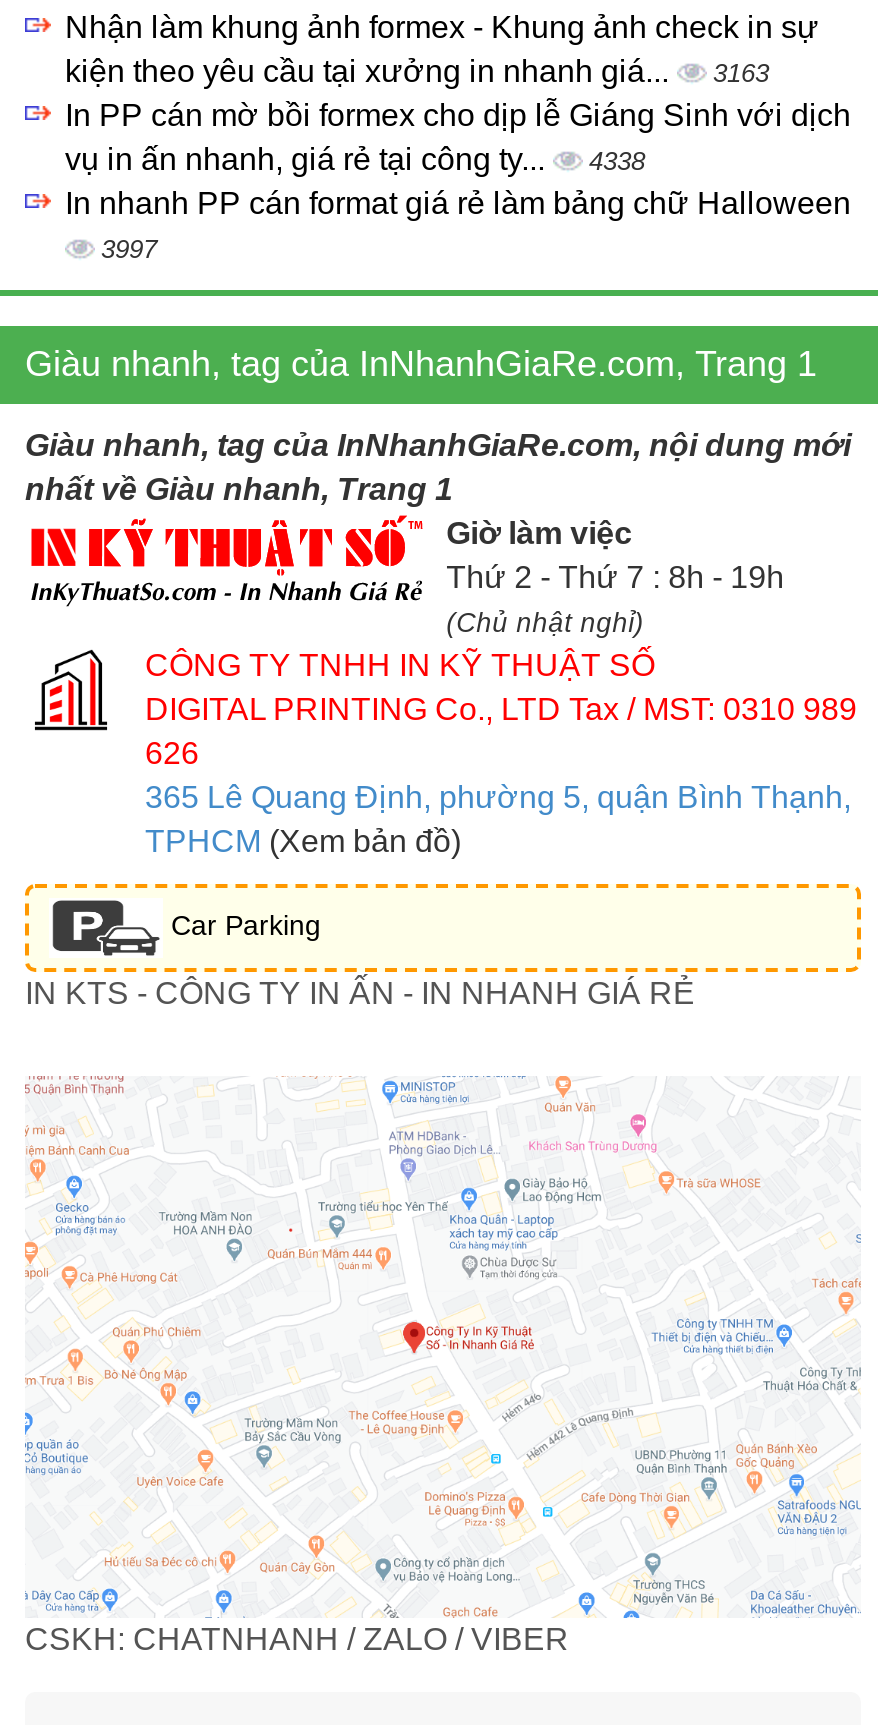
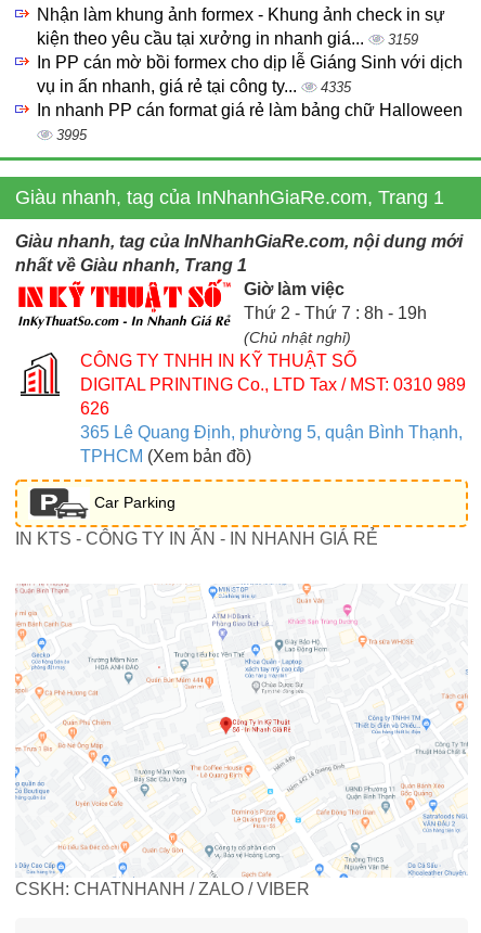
- kiện theo yêu cầu tại xưởng in nhanh giá... 3163
+ kiện theo yêu cầu tại xưởng in nhanh giá... 3159

- vụ in ấn nhanh, giá rẻ tại công ty... 4338
+ vụ in ấn nhanh, giá rẻ tại công ty... 4335

- 3997
+ 3995
